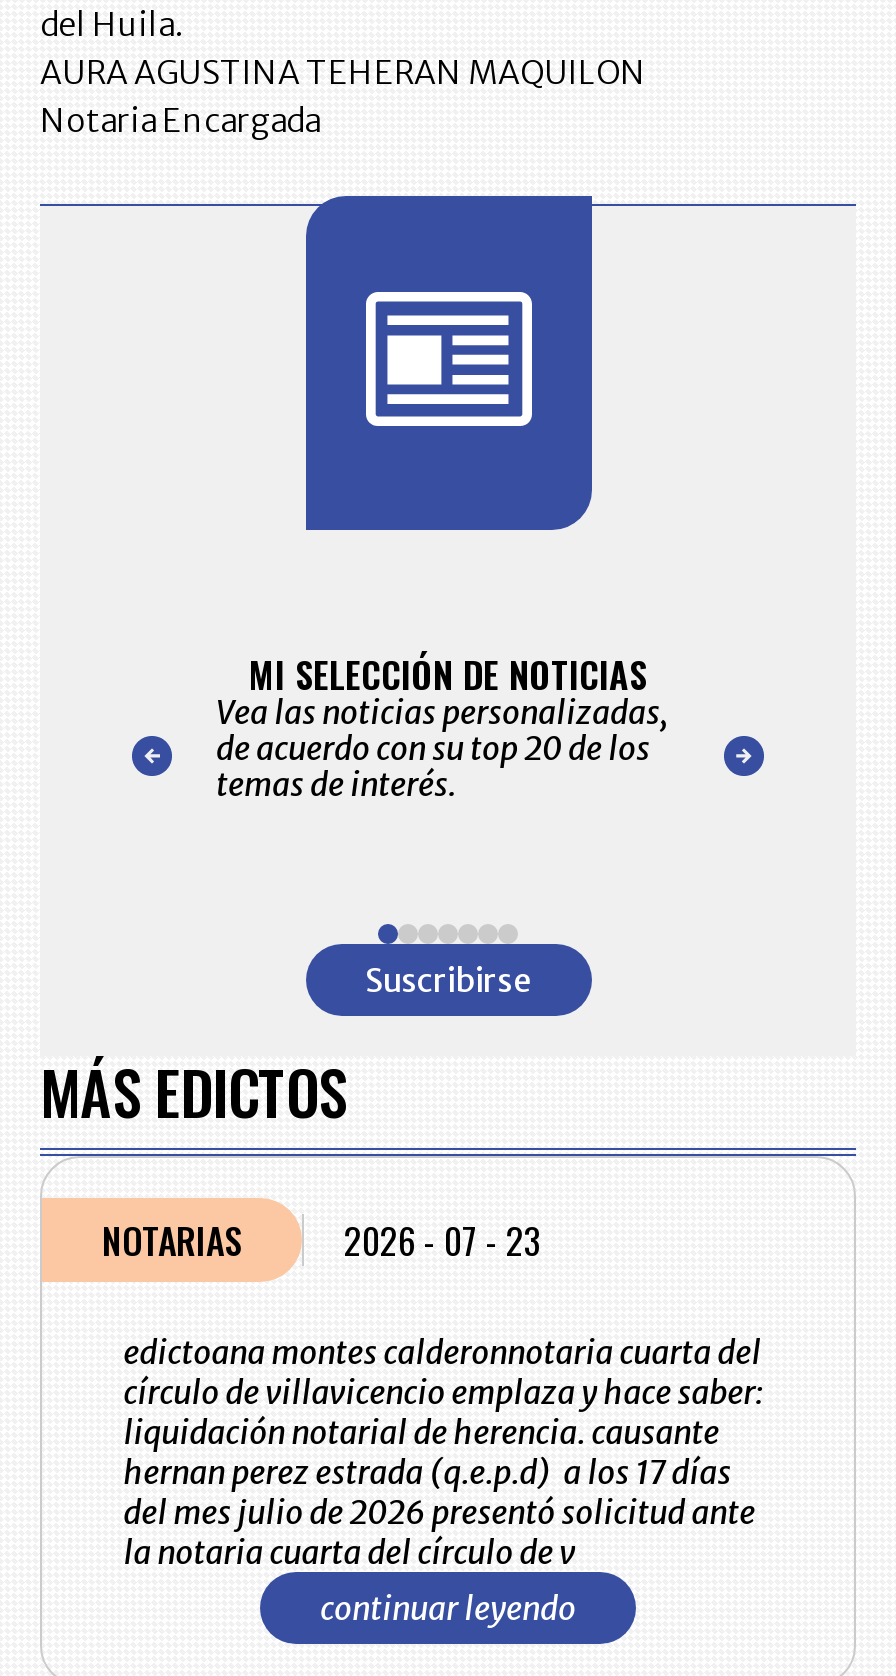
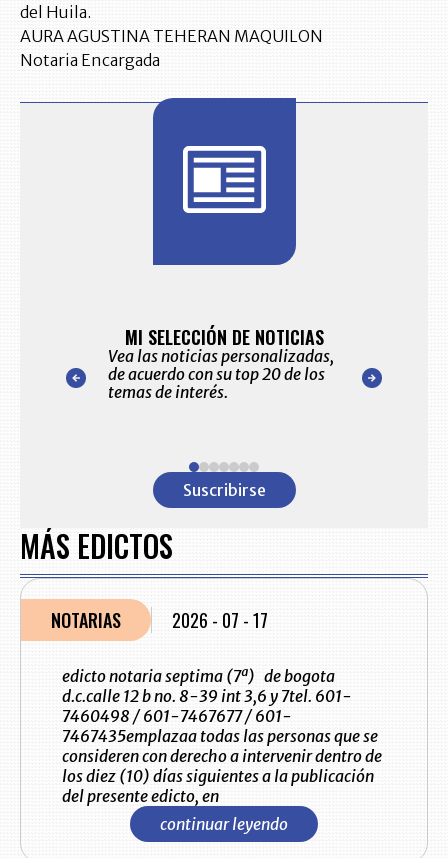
- NOTARIAS 2026 - 07 - 23
+ NOTARIAS 2026 - 07 - 17

- edictoana montes calderonnotaria cuarta del
- círculo de villavicencio emplaza y hace saber:
- liquidación notarial de herencia. causante
- hernan perez estrada (q.e.p.d) a los 17 días
- del mes julio de 2026 presentó solicitud ante
- la notaria cuarta del círculo de v
+ edicto notaria septima (7ª) de bogota
+ d.c.calle 12 b no. 8-39 int 3,6 y 7tel. 601-
+ 7460498 / 601-7467677 / 601-
+ 7467435emplazaa todas las personas que se
+ consideren con derecho a intervenir dentro de
+ los diez (10) días siguientes a la publicación
+ del presente edicto, en
